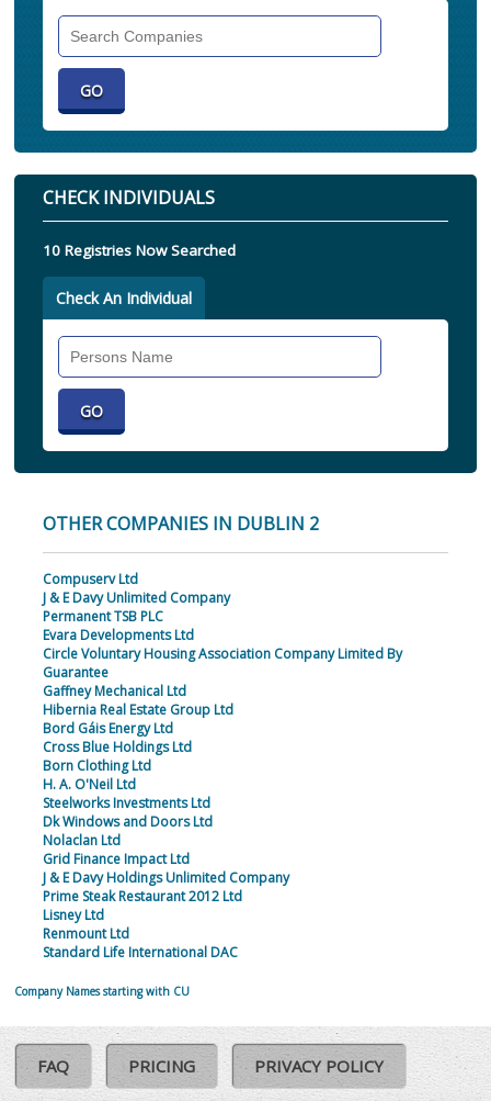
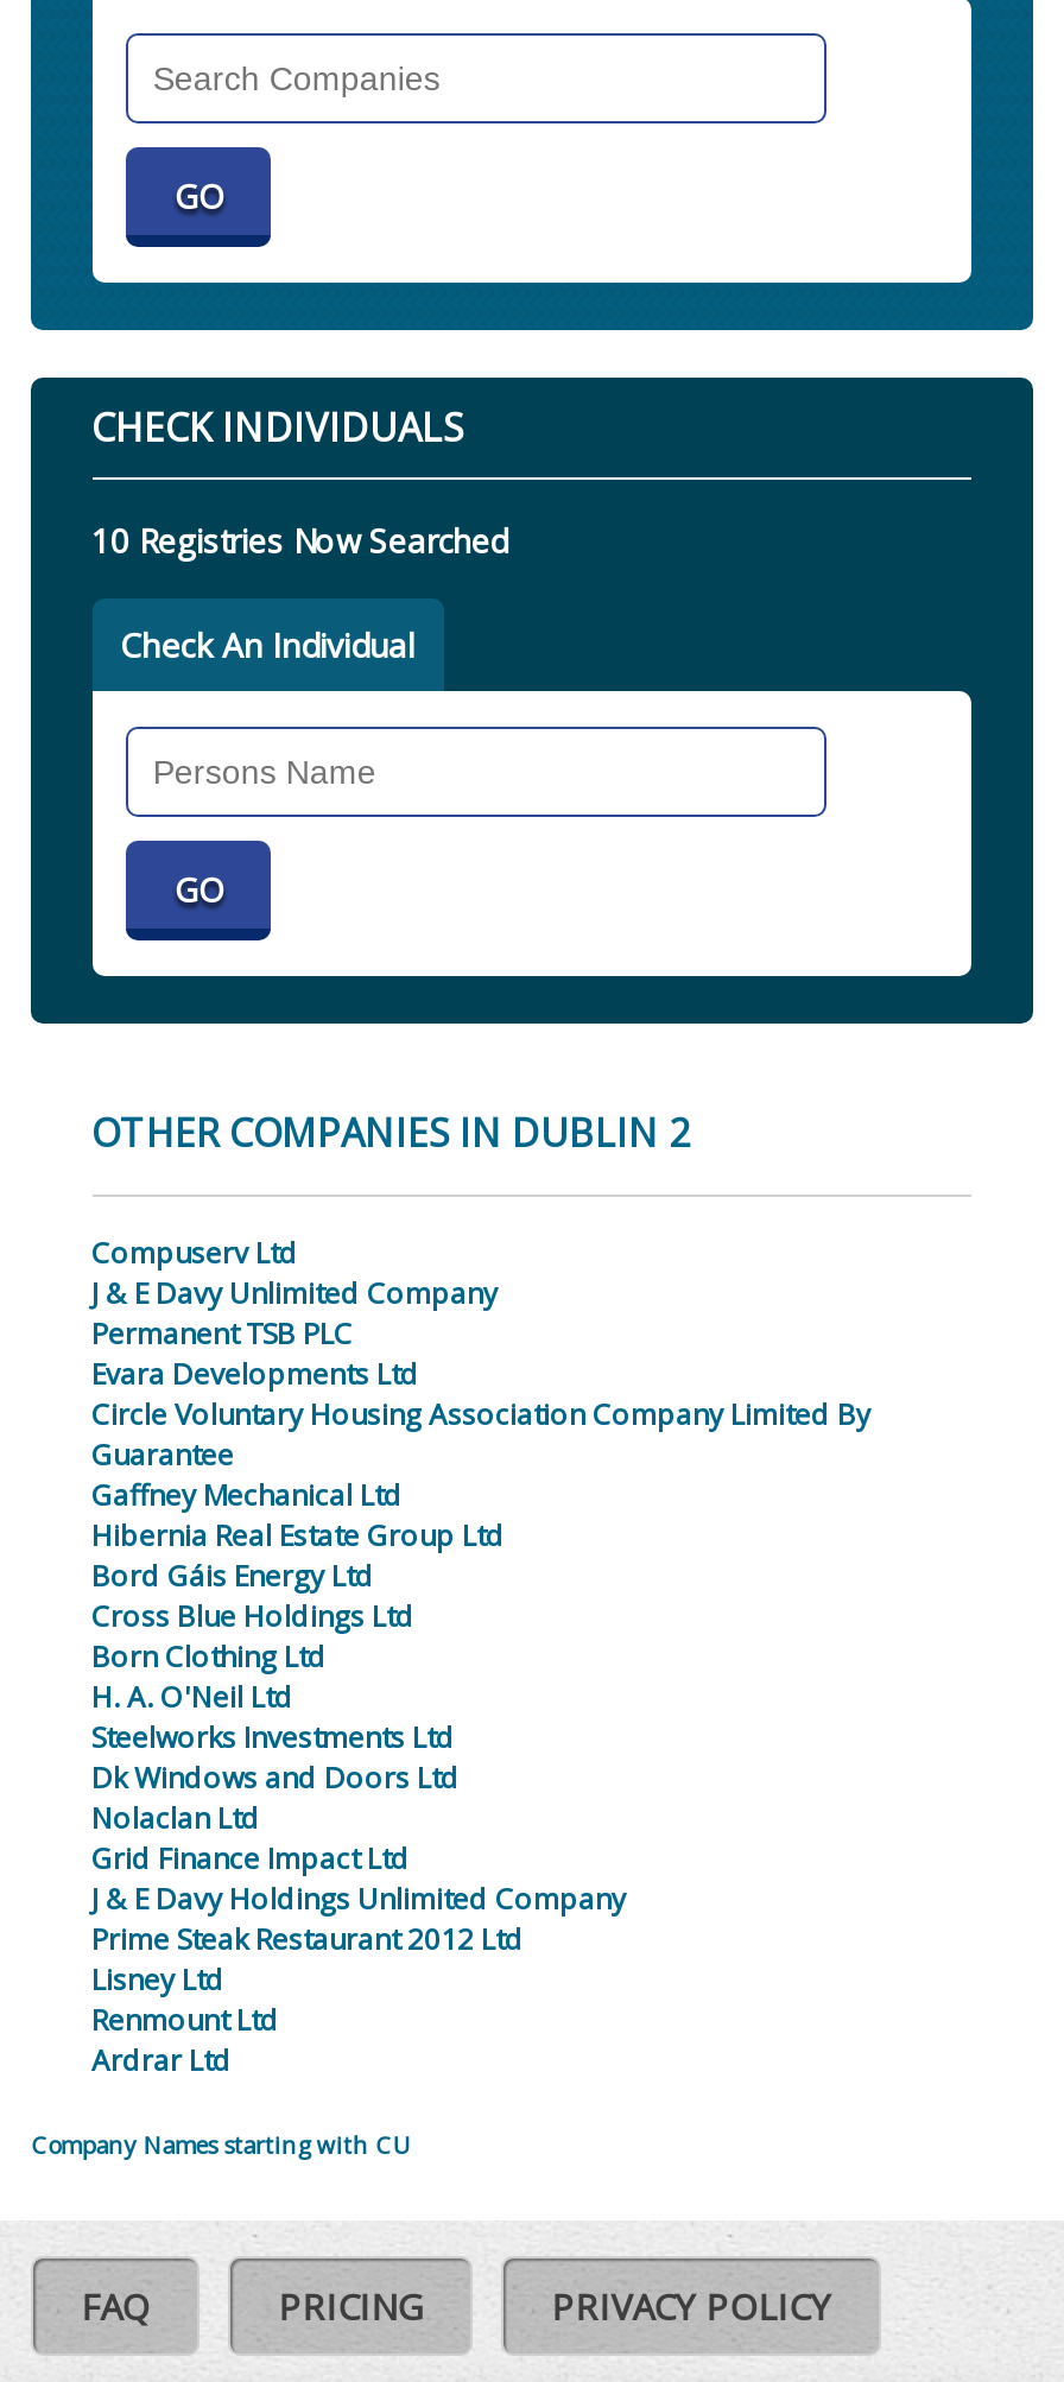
- Standard Life International DAC
+ Ardrar Ltd
